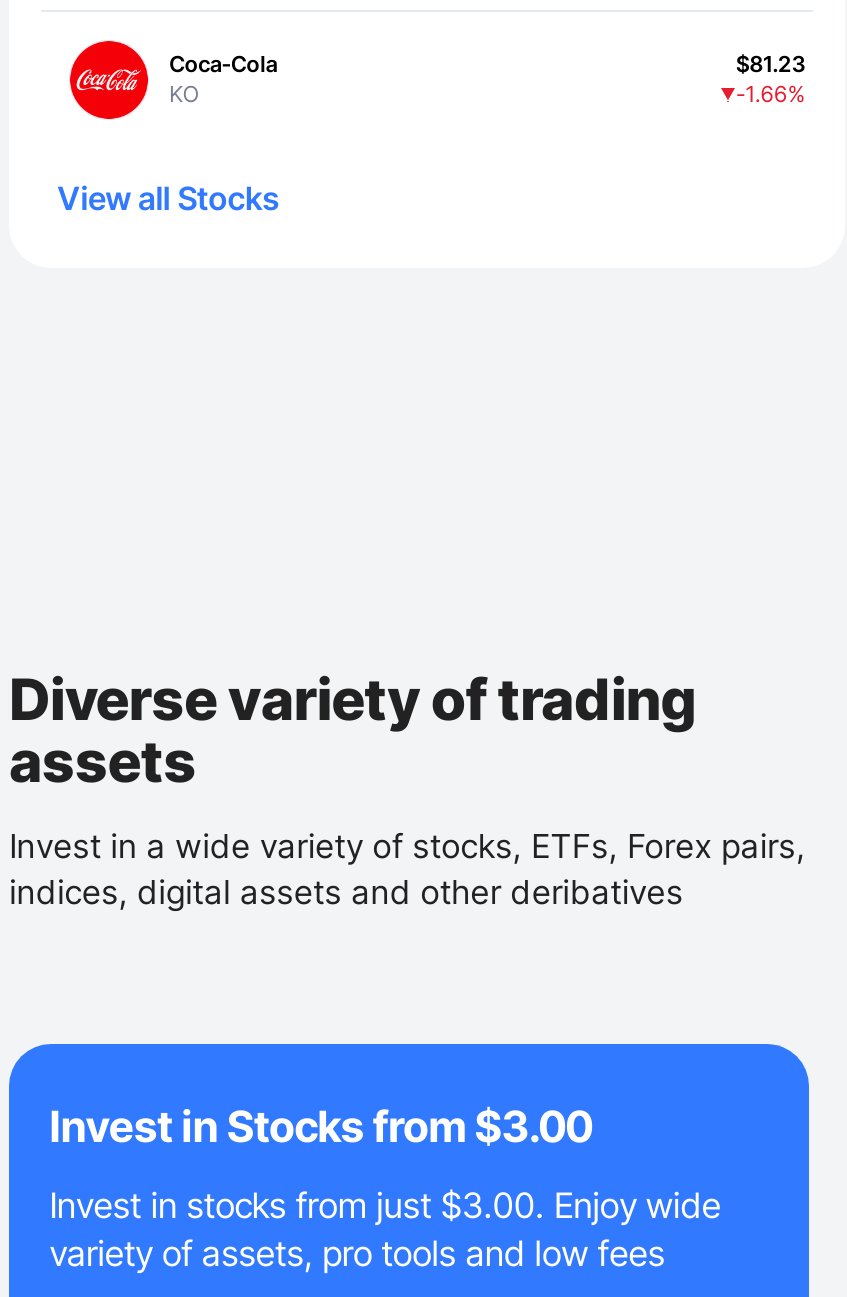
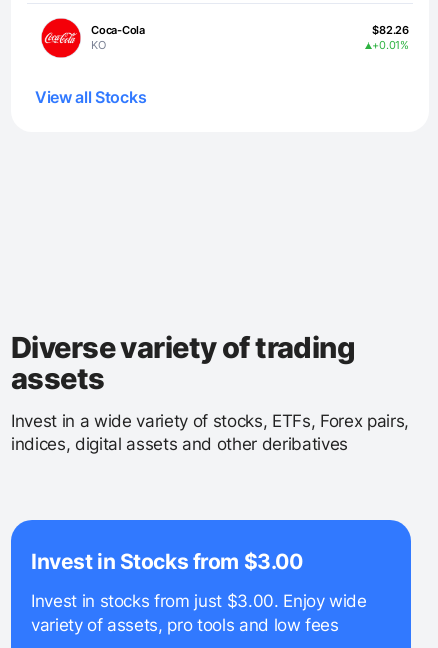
- $81.23
+ $82.26

- -1.66%
+ +0.01%
